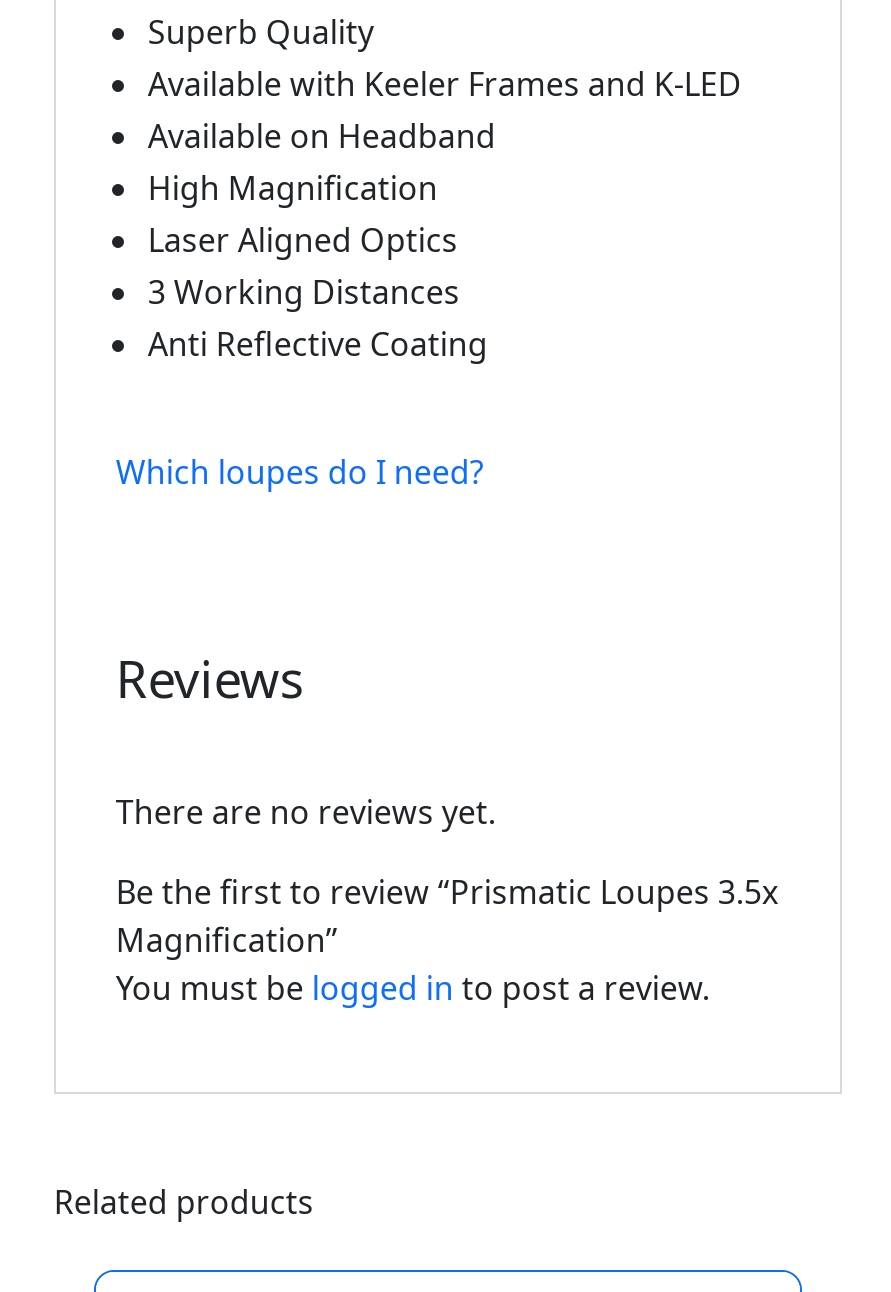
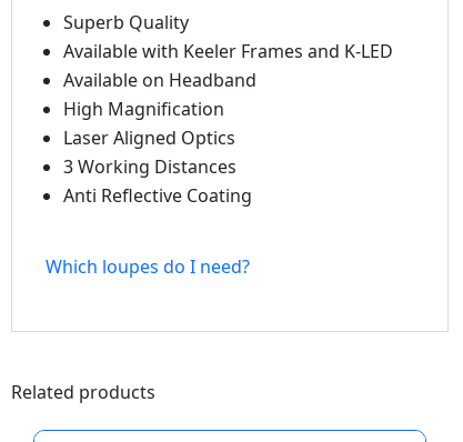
- Reviews
- There are no reviews yet.
- Be the first to review “Prismatic Loupes 3.5x
- Magnification”
- You must be logged in to post a review.
